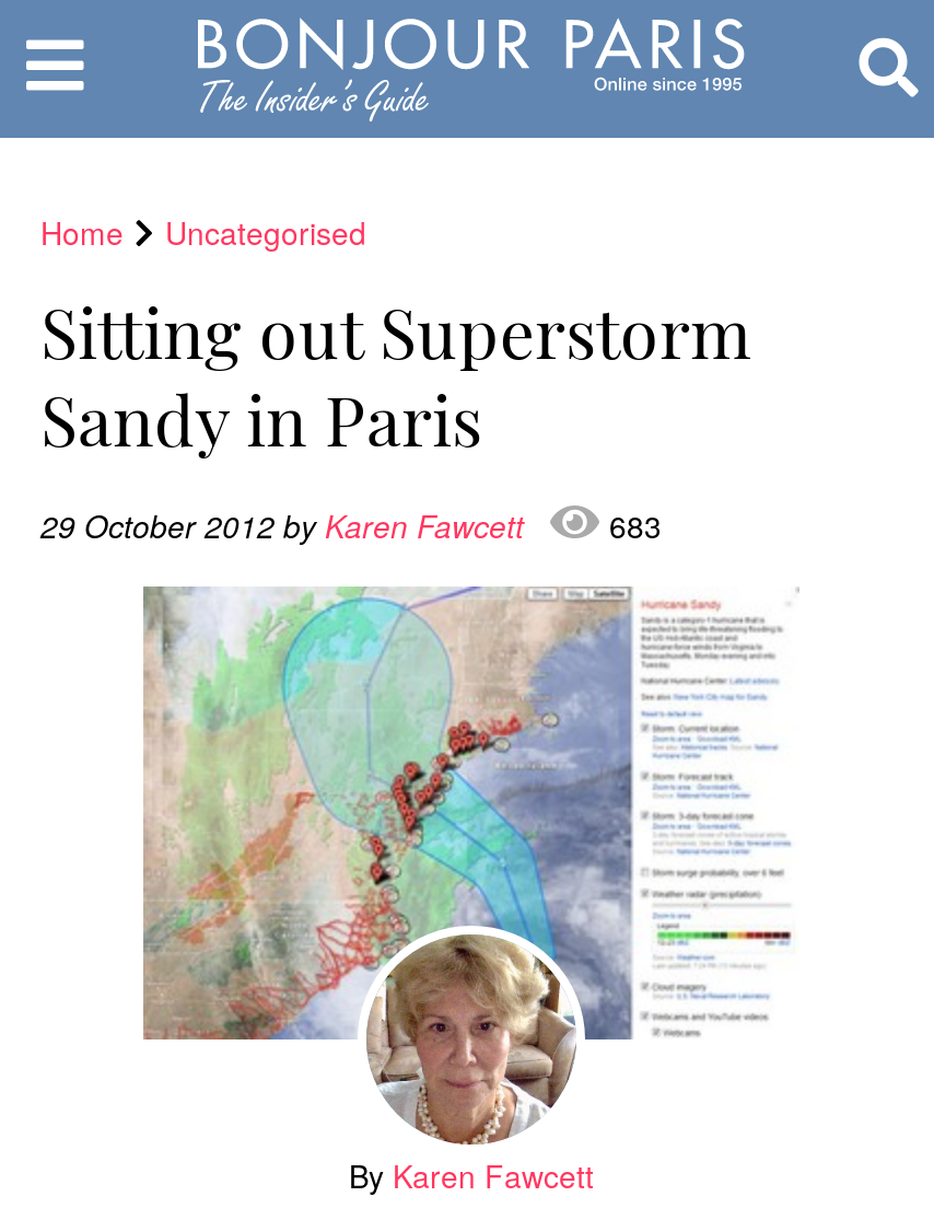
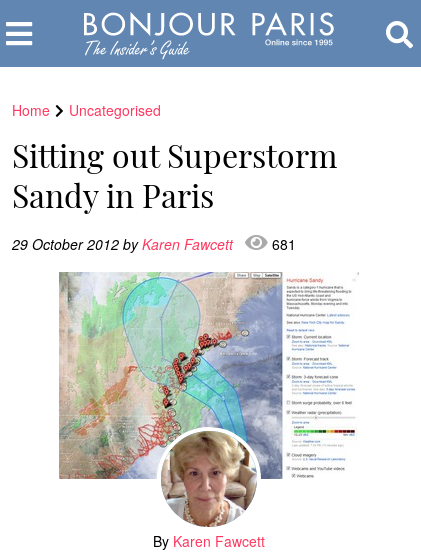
- 29 October 2012 by Karen Fawcett 683
+ 29 October 2012 by Karen Fawcett 681
